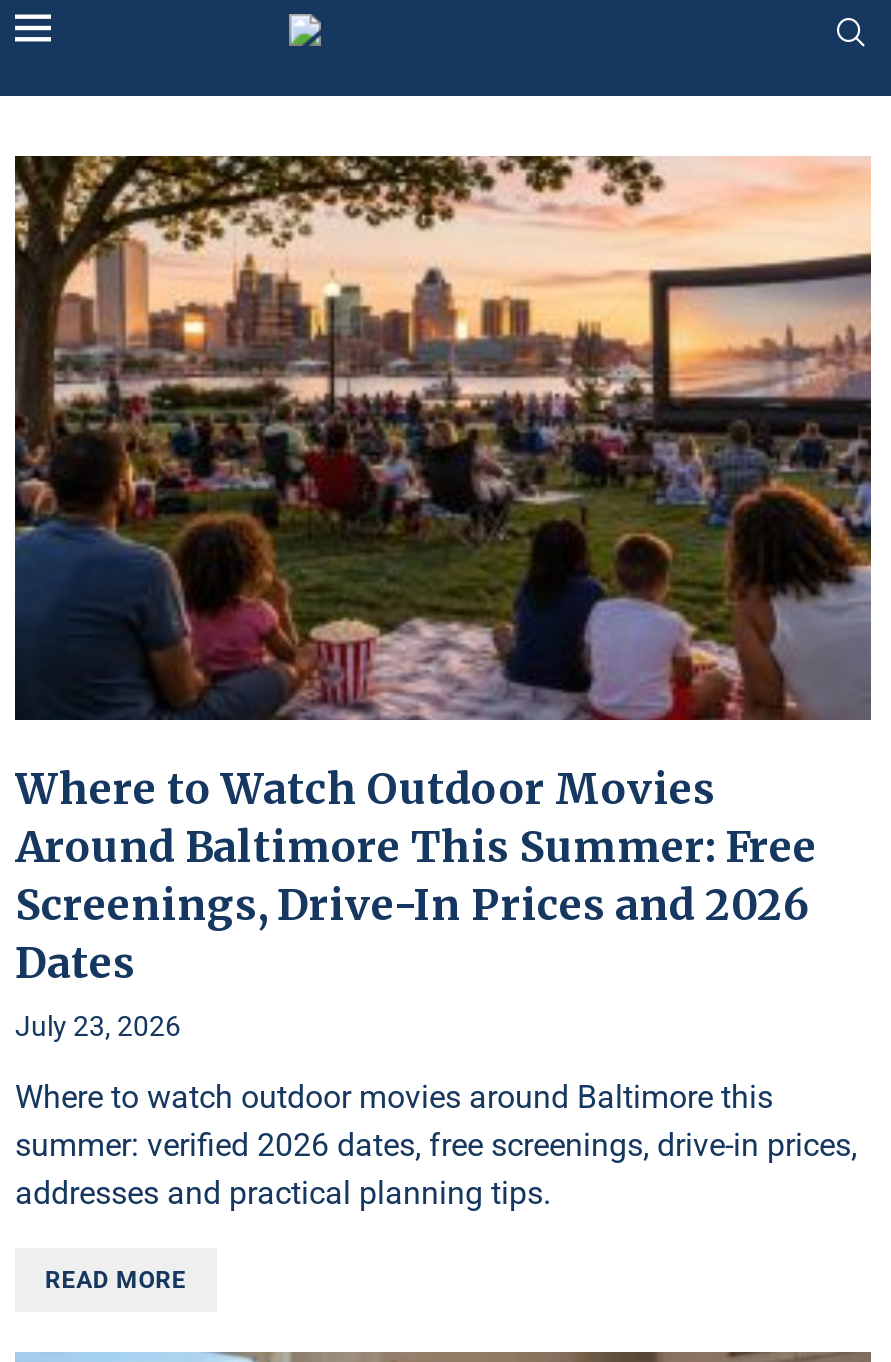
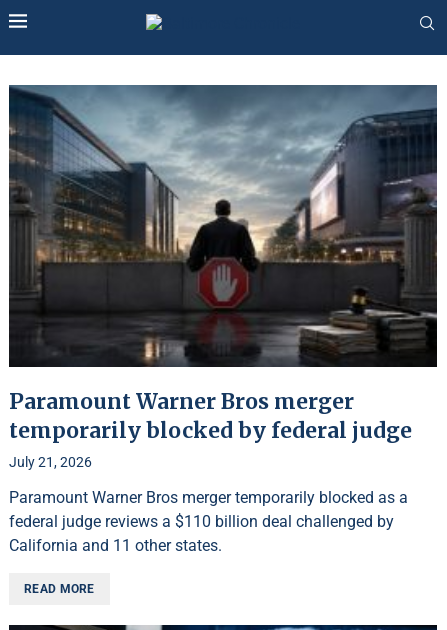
- [image]
- Where to Watch Outdoor Movies
- Around Baltimore This Summer: Free
- Screenings, Drive-In Prices and 2026
- Dates
- July 23, 2026
+ [image]
+ Paramount Warner Bros merger
+ temporarily blocked by federal judge
+ July 21, 2026

- Where to watch outdoor movies around Baltimore this
- summer: verified 2026 dates, free screenings, drive-in prices,
- addresses and practical planning tips.
+ Paramount Warner Bros merger temporarily blocked as a
+ federal judge reviews a $110 billion deal challenged by
+ California and 11 other states.
